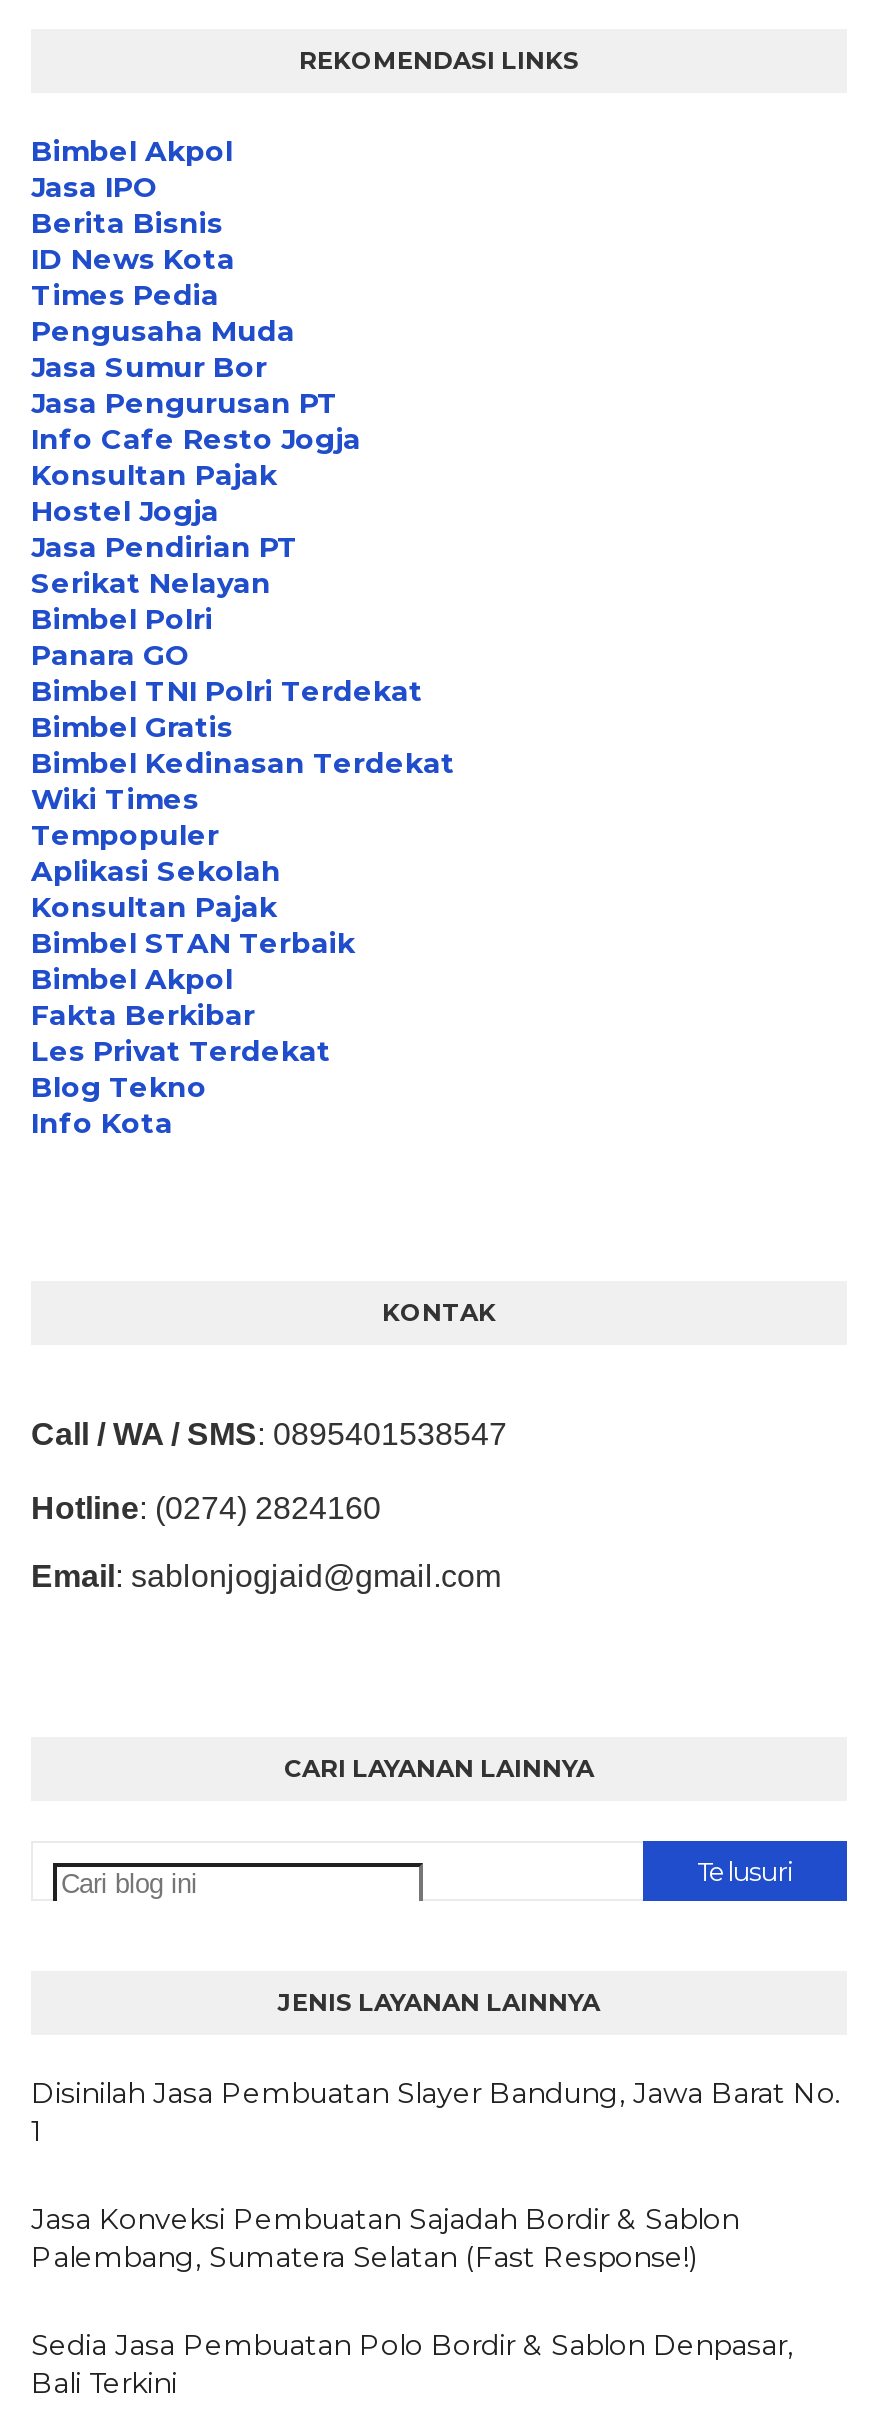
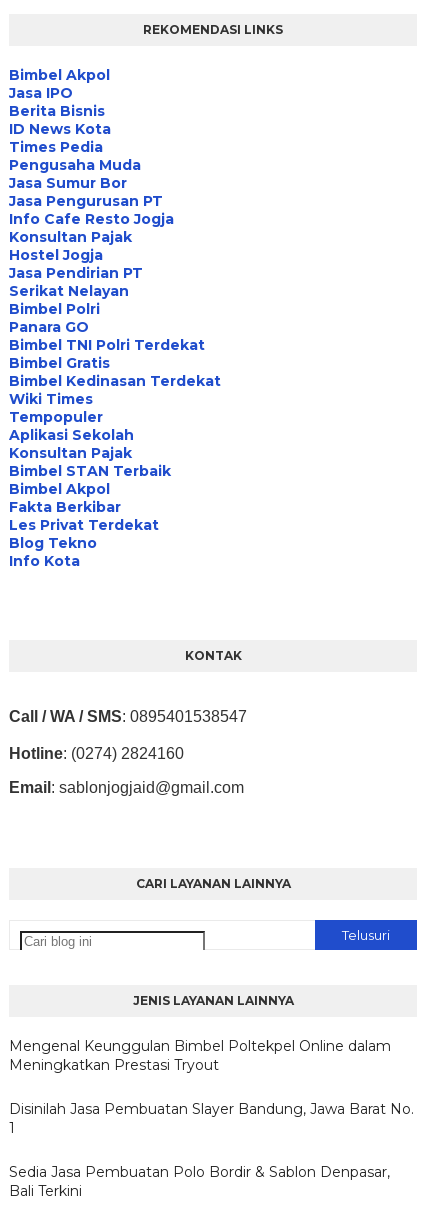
+ Mengenal Keunggulan Bimbel Poltekpel Online dalam
+ Meningkatkan Prestasi Tryout

moved down: Disinilah Jasa Pembuatan Slayer Bandung, Jawa Barat No. | 1

- Jasa Konveksi Pembuatan Sajadah Bordir & Sablon
- Palembang, Sumatera Selatan (Fast Response!)
